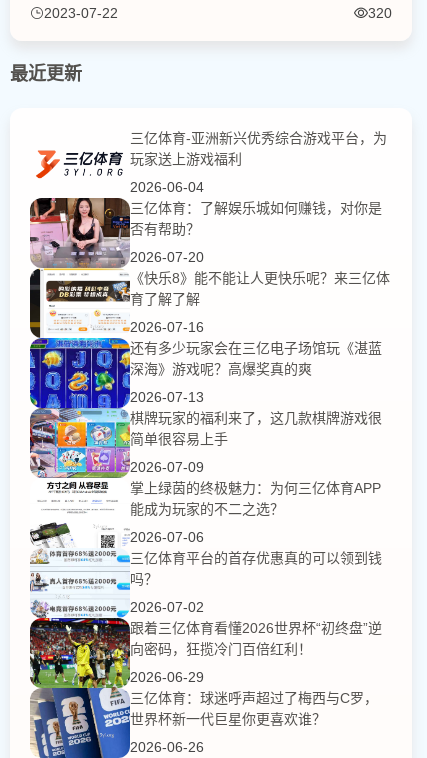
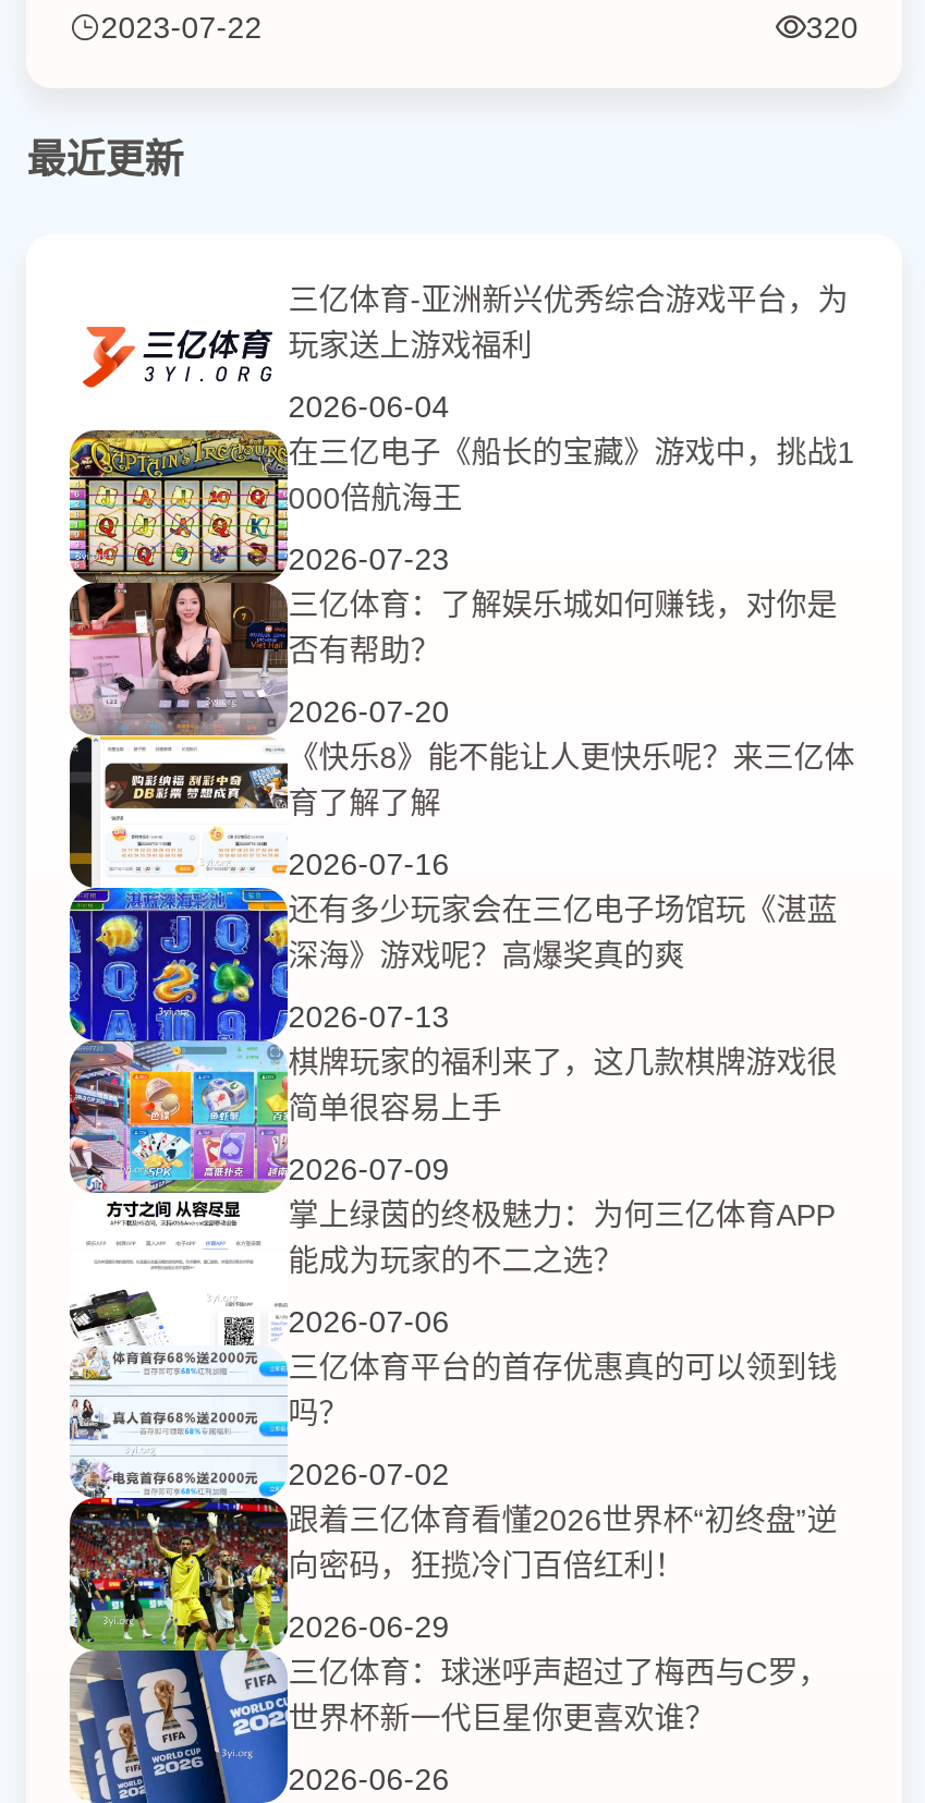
+ [image]
+ 在三亿电子《船长的宝藏》游戏中，挑战1
+ 000倍航海王
+ 2026-07-23
